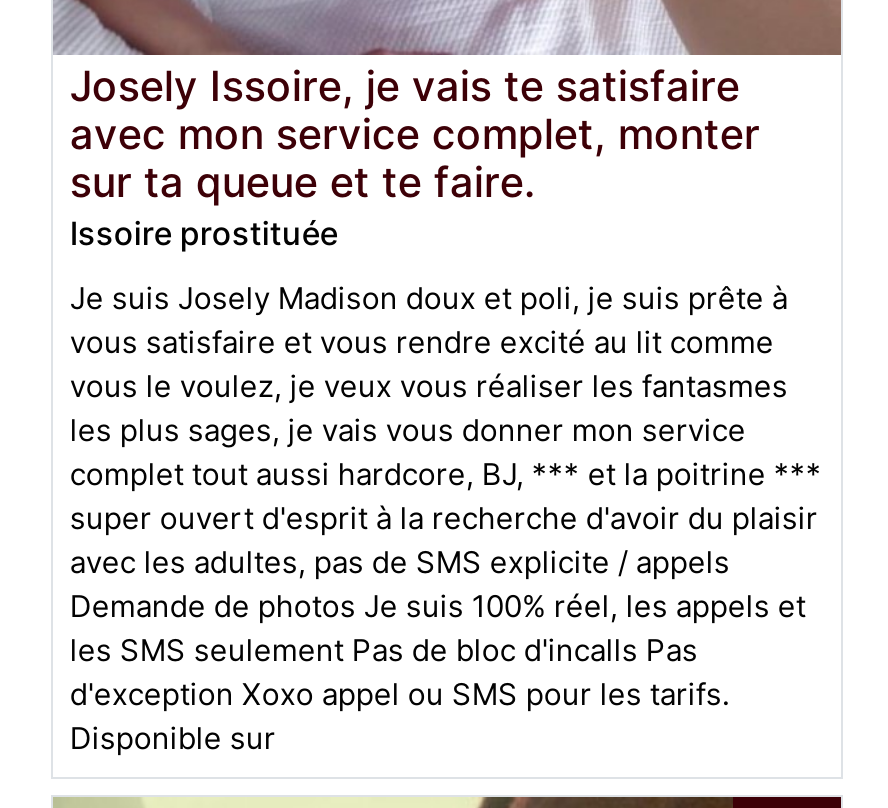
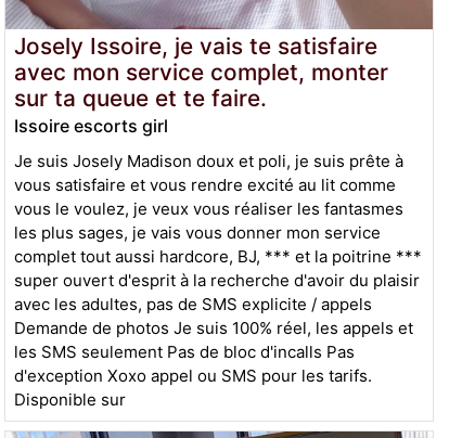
- Issoire prostituée
+ Issoire escorts girl
